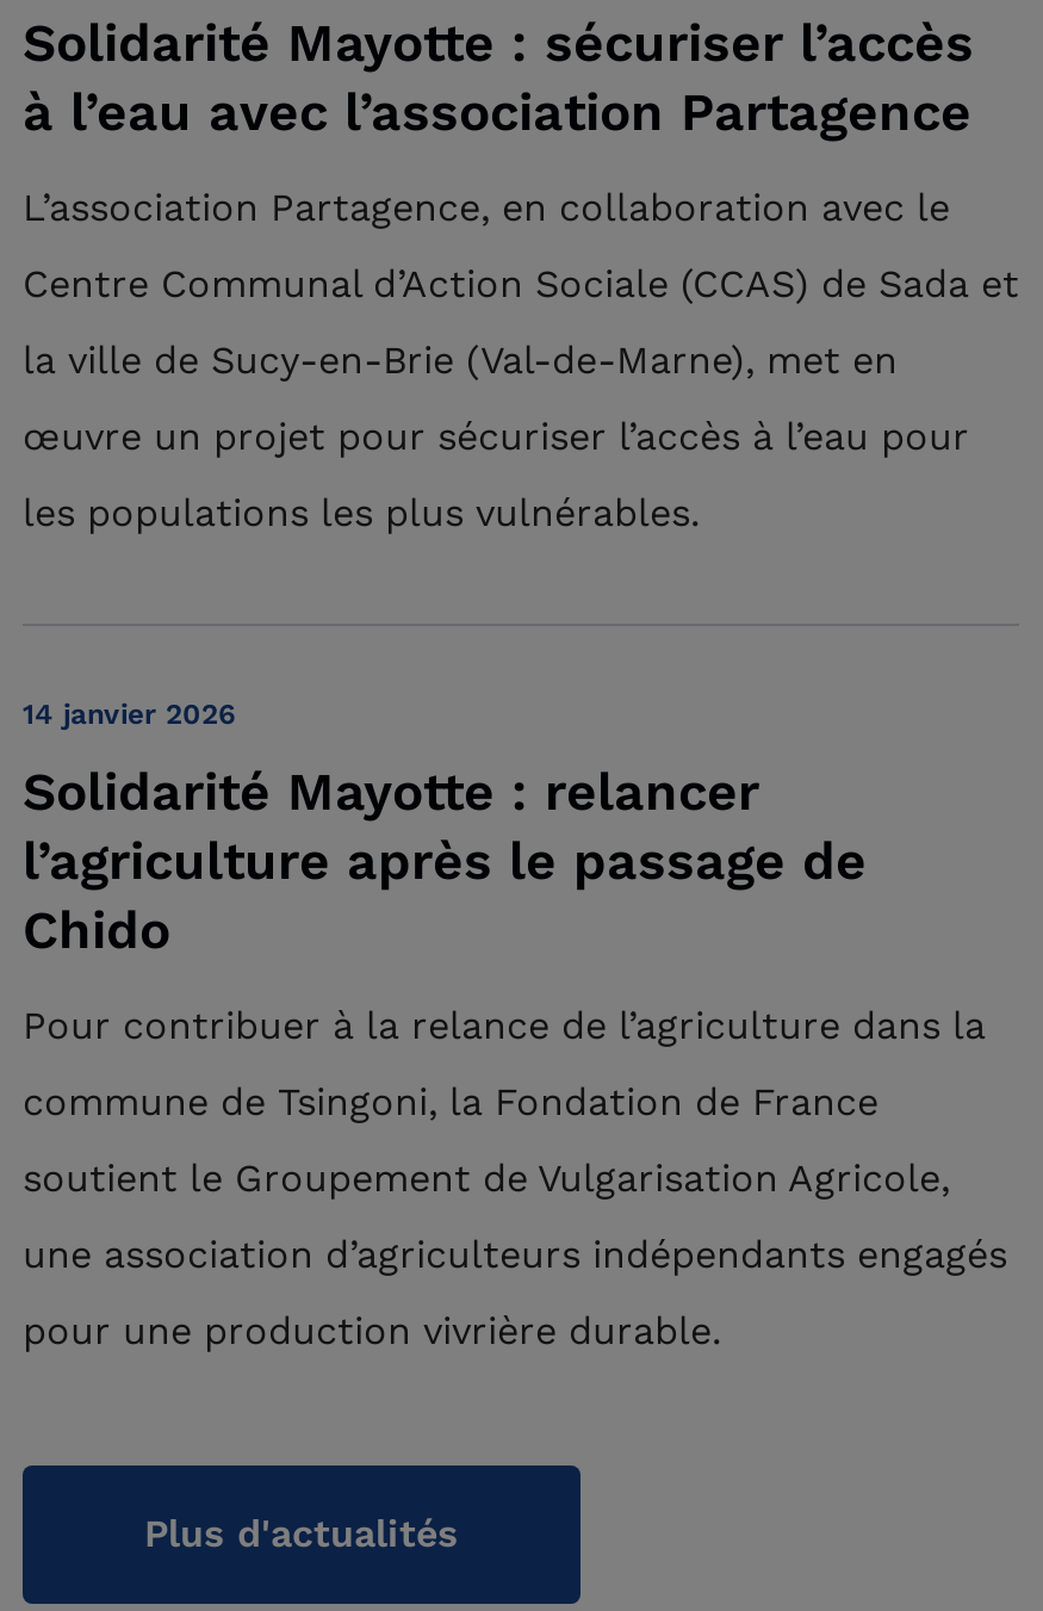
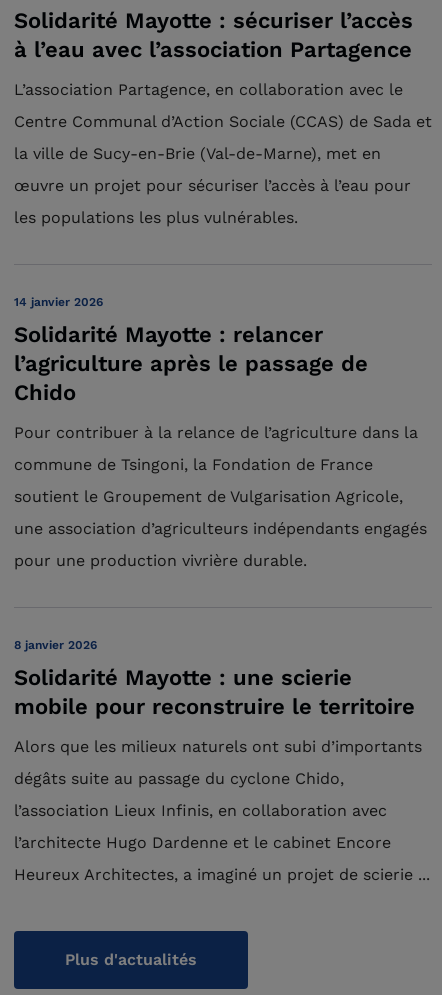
+ 8 janvier 2026
+ Solidarité Mayotte : une scierie
+ mobile pour reconstruire le territoire
+ Alors que les milieux naturels ont subi d’importants
+ dégâts suite au passage du cyclone Chido,
+ l’association Lieux Infinis, en collaboration avec
+ l’architecte Hugo Dardenne et le cabinet Encore
+ Heureux Architectes, a imaginé un projet de scierie ...
